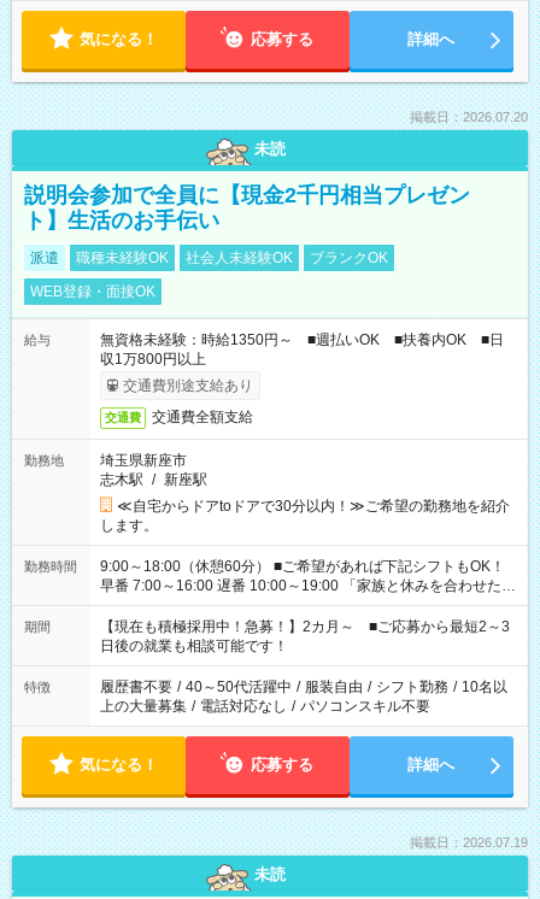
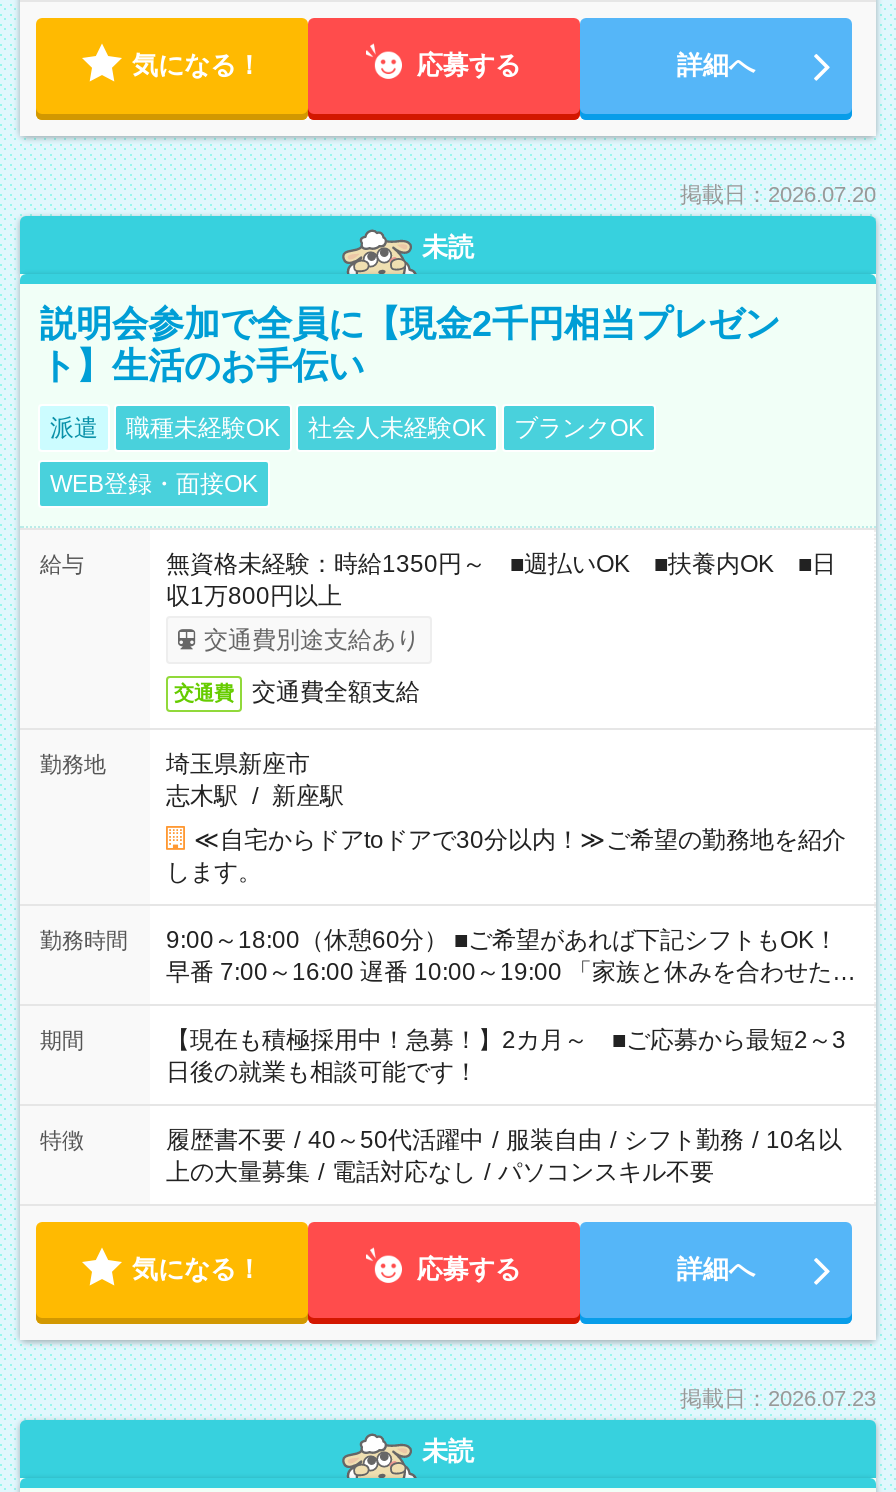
- 掲載日：2026.07.19
+ 掲載日：2026.07.23
